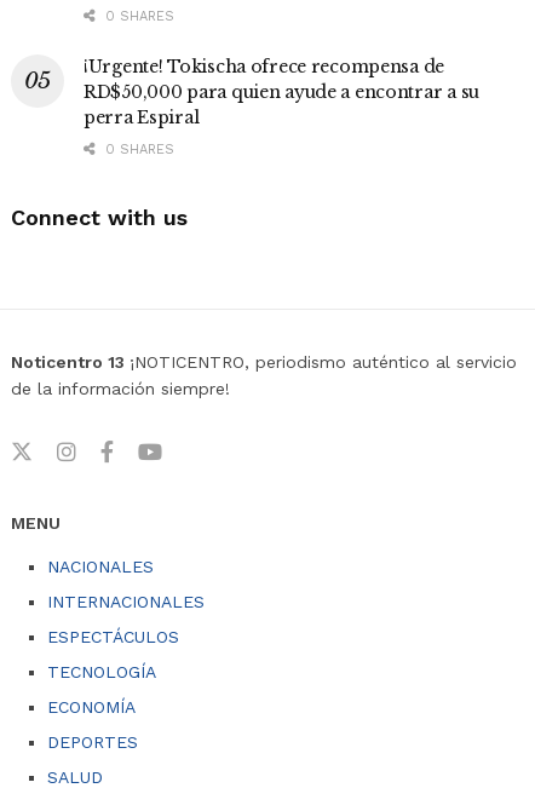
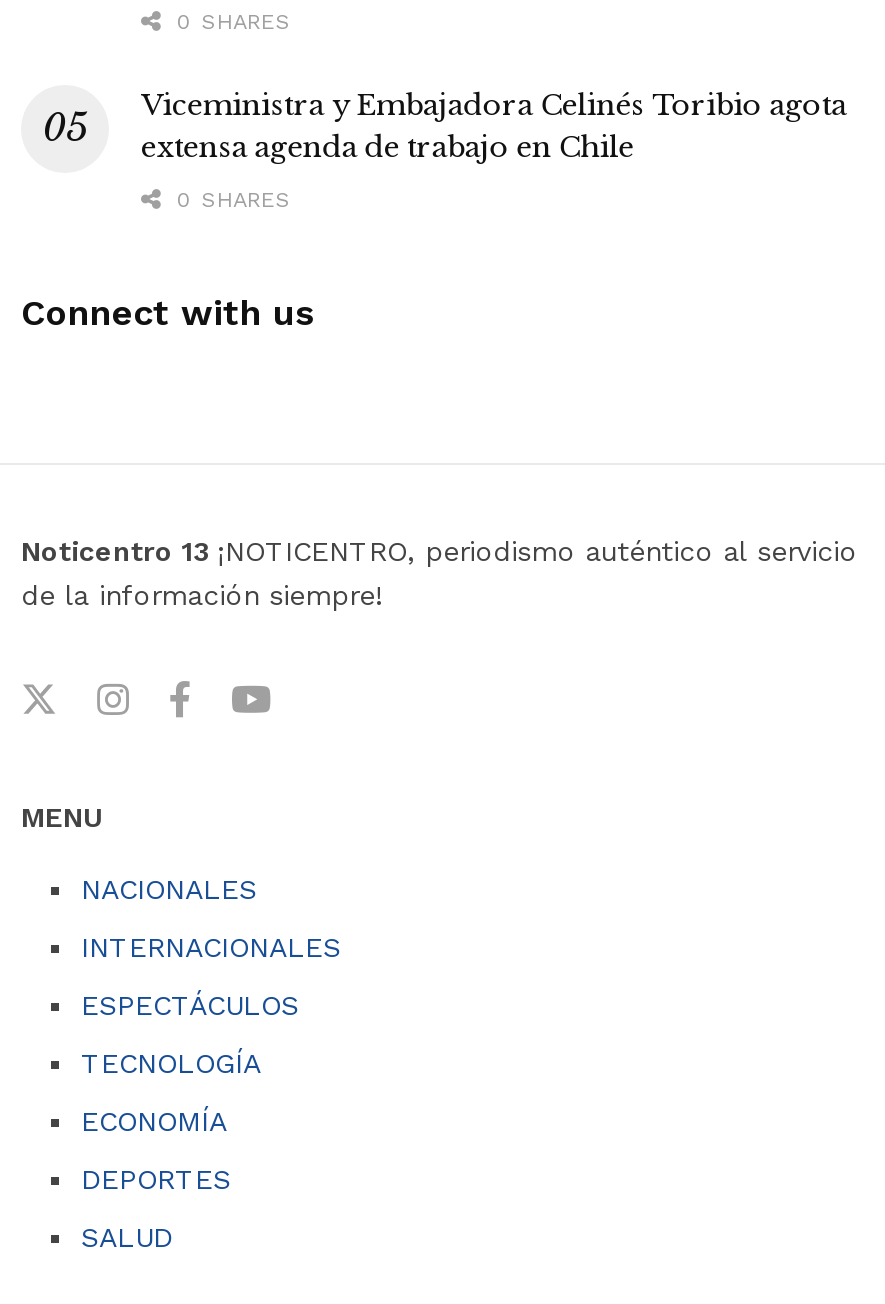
- ¡Urgente! Tokischa ofrece recompensa de
- RD$50,000 para quien ayude a encontrar a su
- perra Espiral
+ Viceministra y Embajadora Celinés Toribio agota
+ extensa agenda de trabajo en Chile
